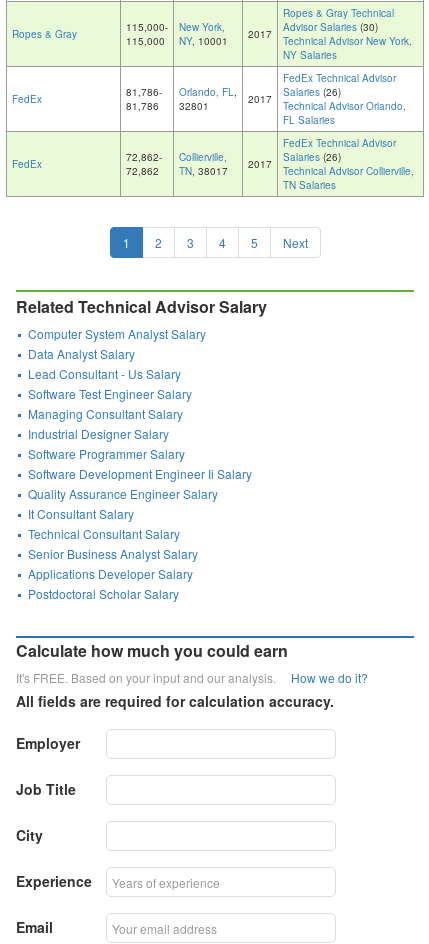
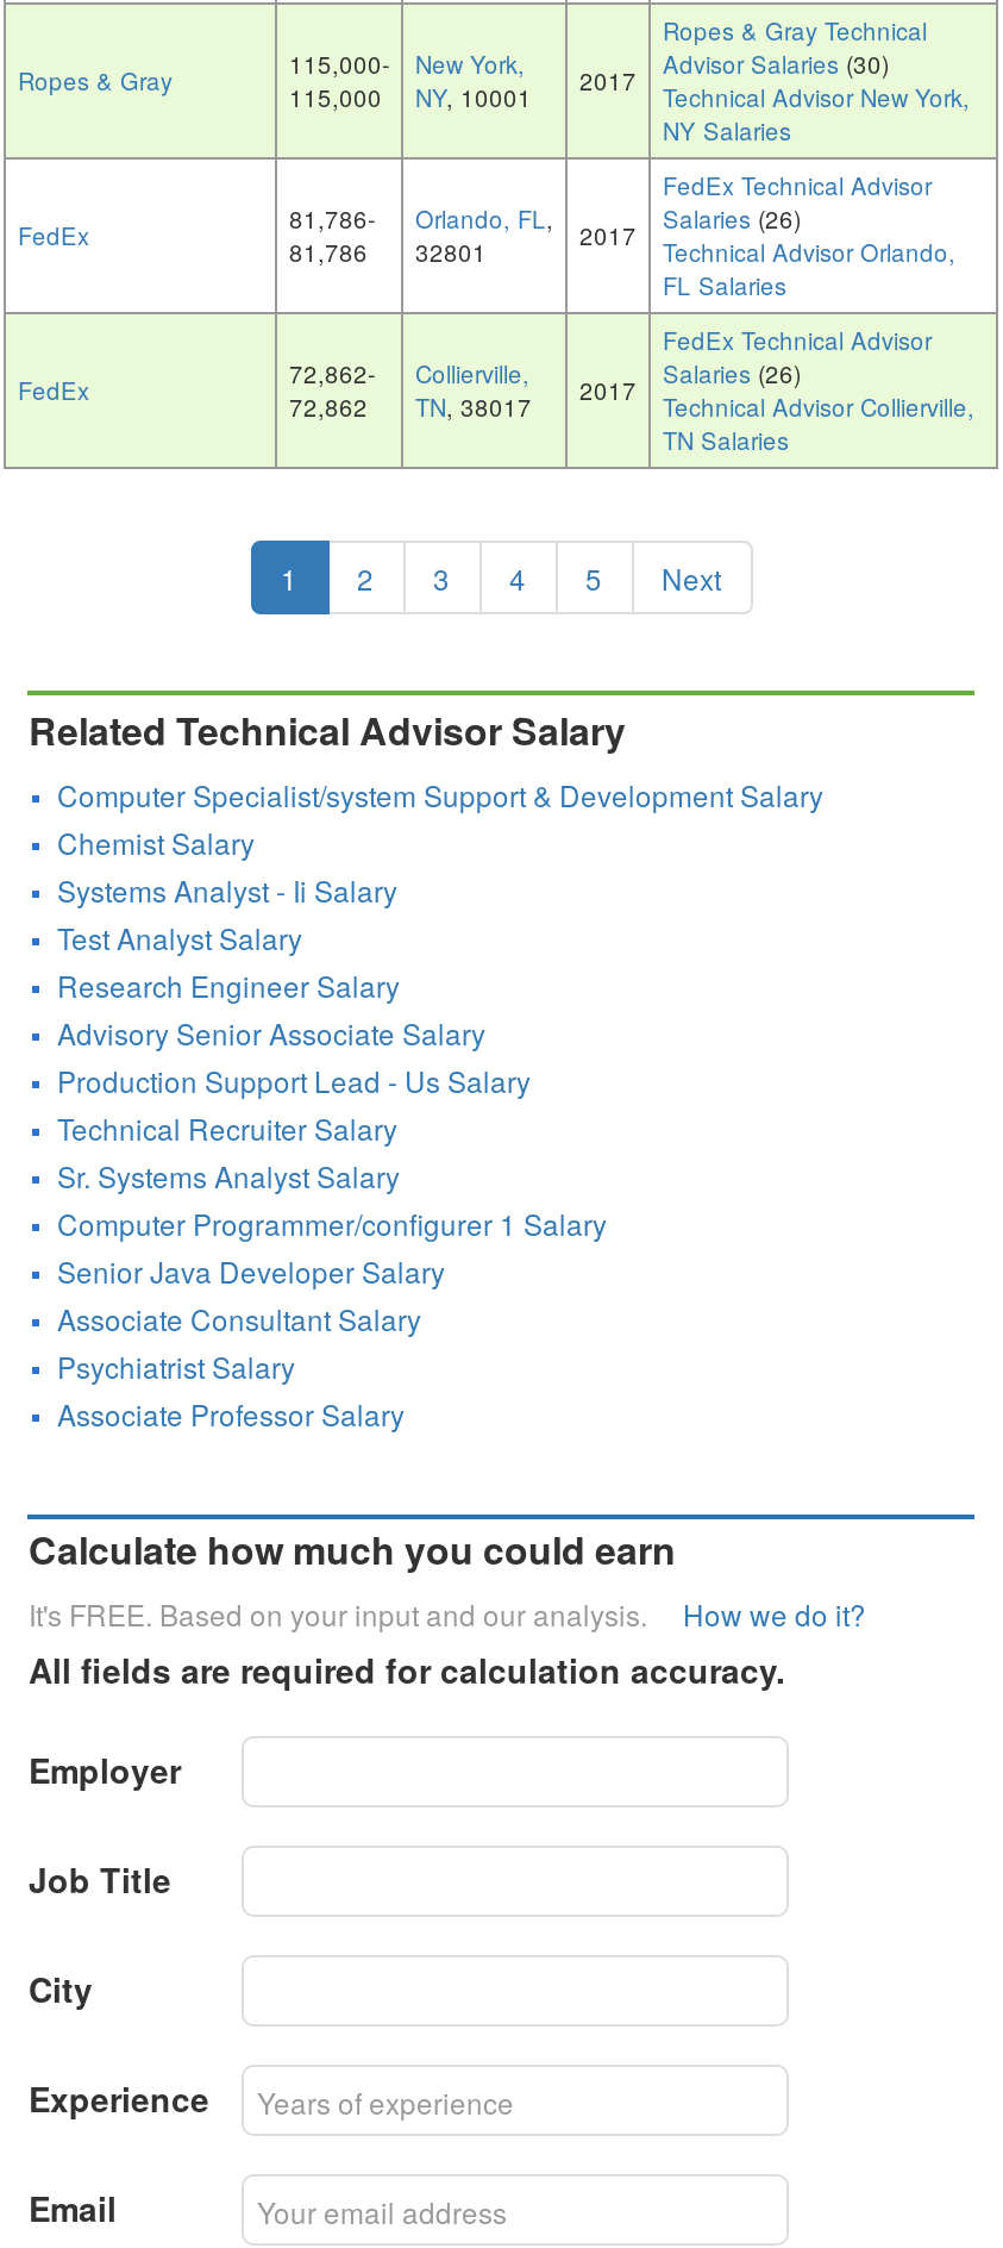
- Computer System Analyst Salary
- Data Analyst Salary
- Lead Consultant - Us Salary
- Software Test Engineer Salary
- Managing Consultant Salary
- Industrial Designer Salary
- Software Programmer Salary
- Software Development Engineer Ii Salary
- Quality Assurance Engineer Salary
- It Consultant Salary
- Technical Consultant Salary
- Senior Business Analyst Salary
- Applications Developer Salary
- Postdoctoral Scholar Salary
+ Computer Specialist/system Support & Development Salary
+ Chemist Salary
+ Systems Analyst - Ii Salary
+ Test Analyst Salary
+ Research Engineer Salary
+ Advisory Senior Associate Salary
+ Production Support Lead - Us Salary
+ Technical Recruiter Salary
+ Sr. Systems Analyst Salary
+ Computer Programmer/configurer 1 Salary
+ Senior Java Developer Salary
+ Associate Consultant Salary
+ Psychiatrist Salary
+ Associate Professor Salary
